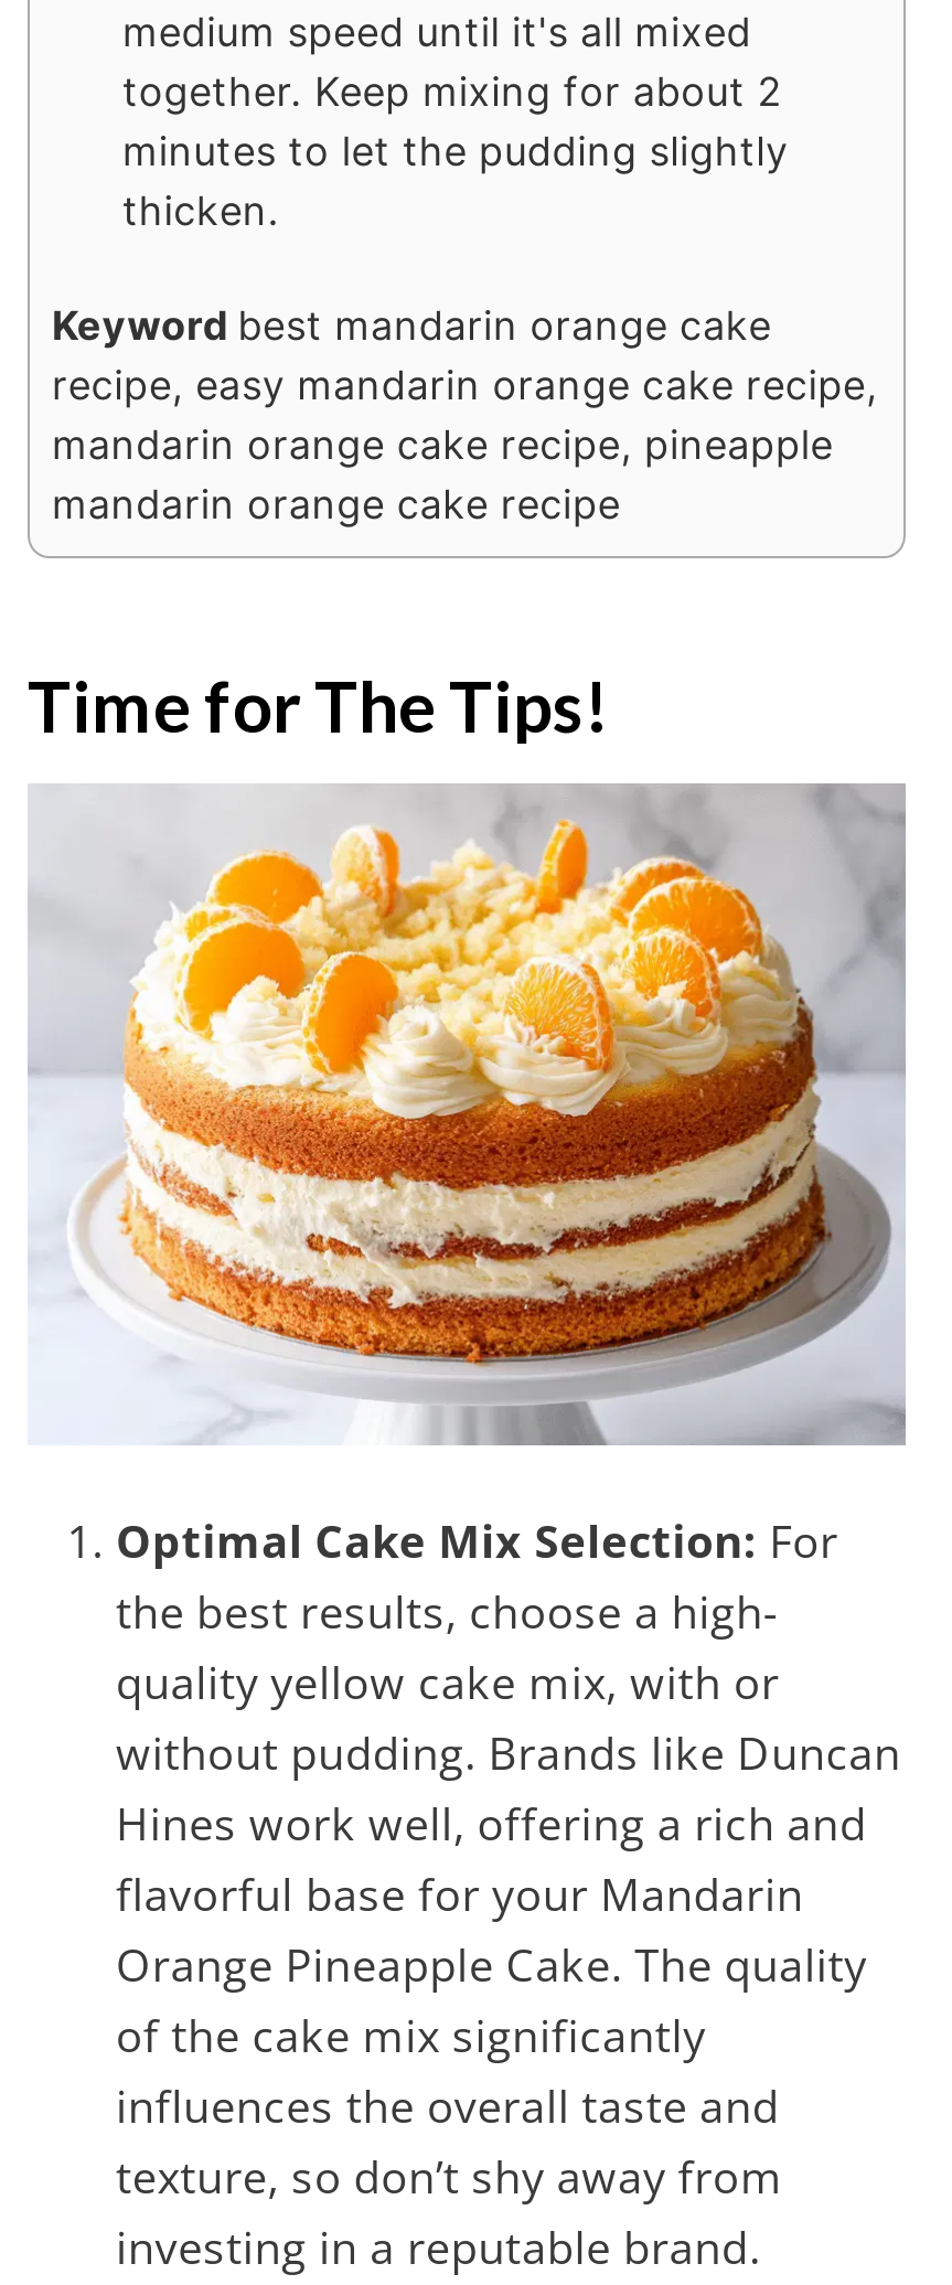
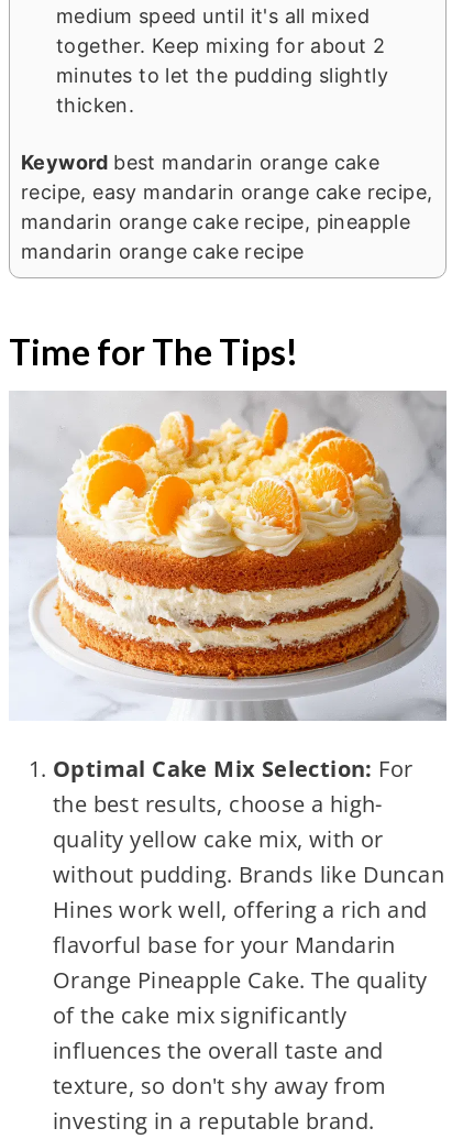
- texture, so don’t shy away from
+ texture, so don't shy away from
